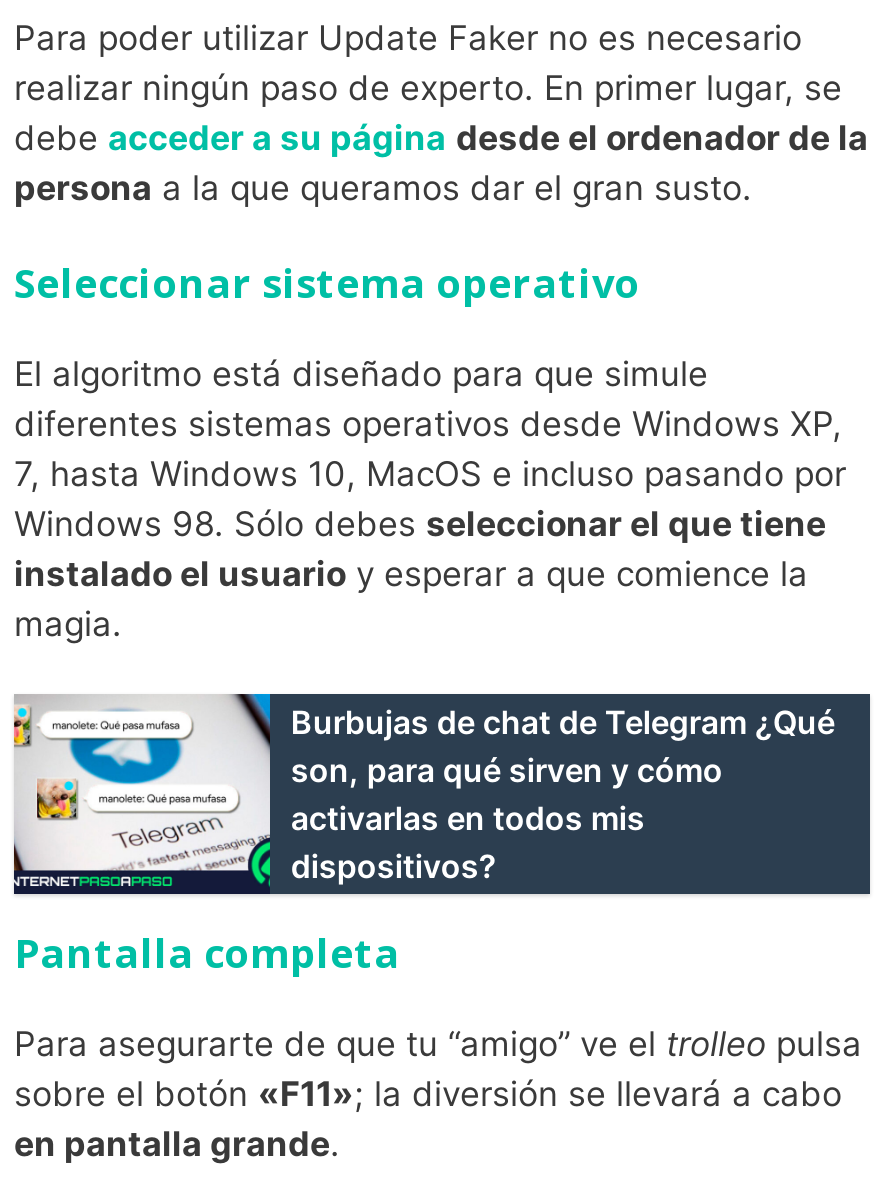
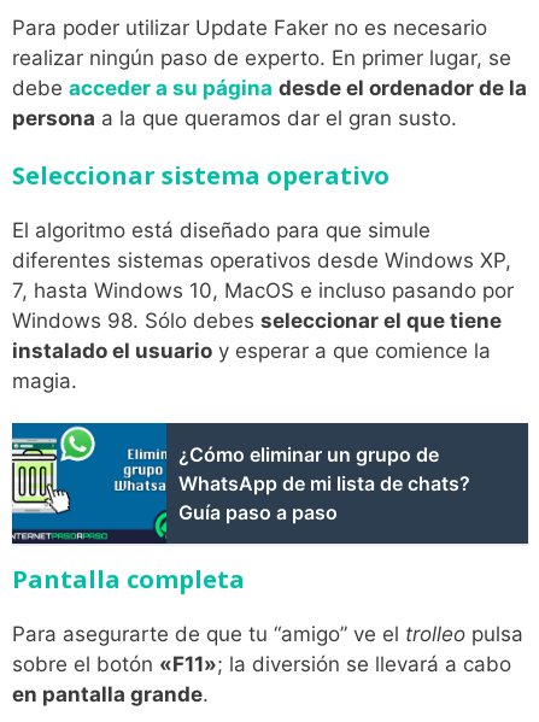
- [image]
- Burbujas de chat de Telegram ¿Qué
- son, para qué sirven y cómo
- activarlas en todos mis
- dispositivos?
+ [image]
+ ¿Cómo eliminar un grupo de
+ WhatsApp de mi lista de chats?
+ Guía paso a paso
